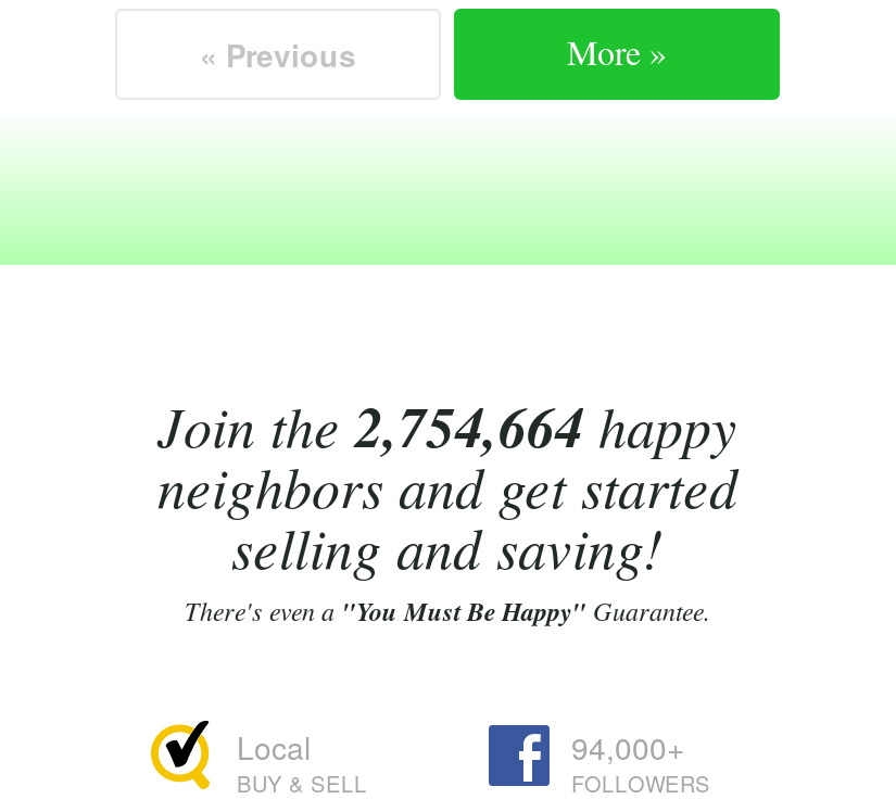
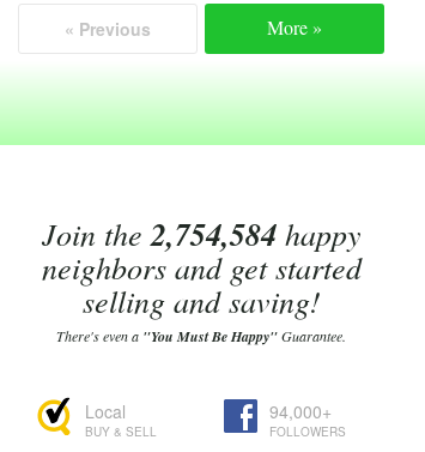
- Join the 2,754,664 happy
+ Join the 2,754,584 happy
